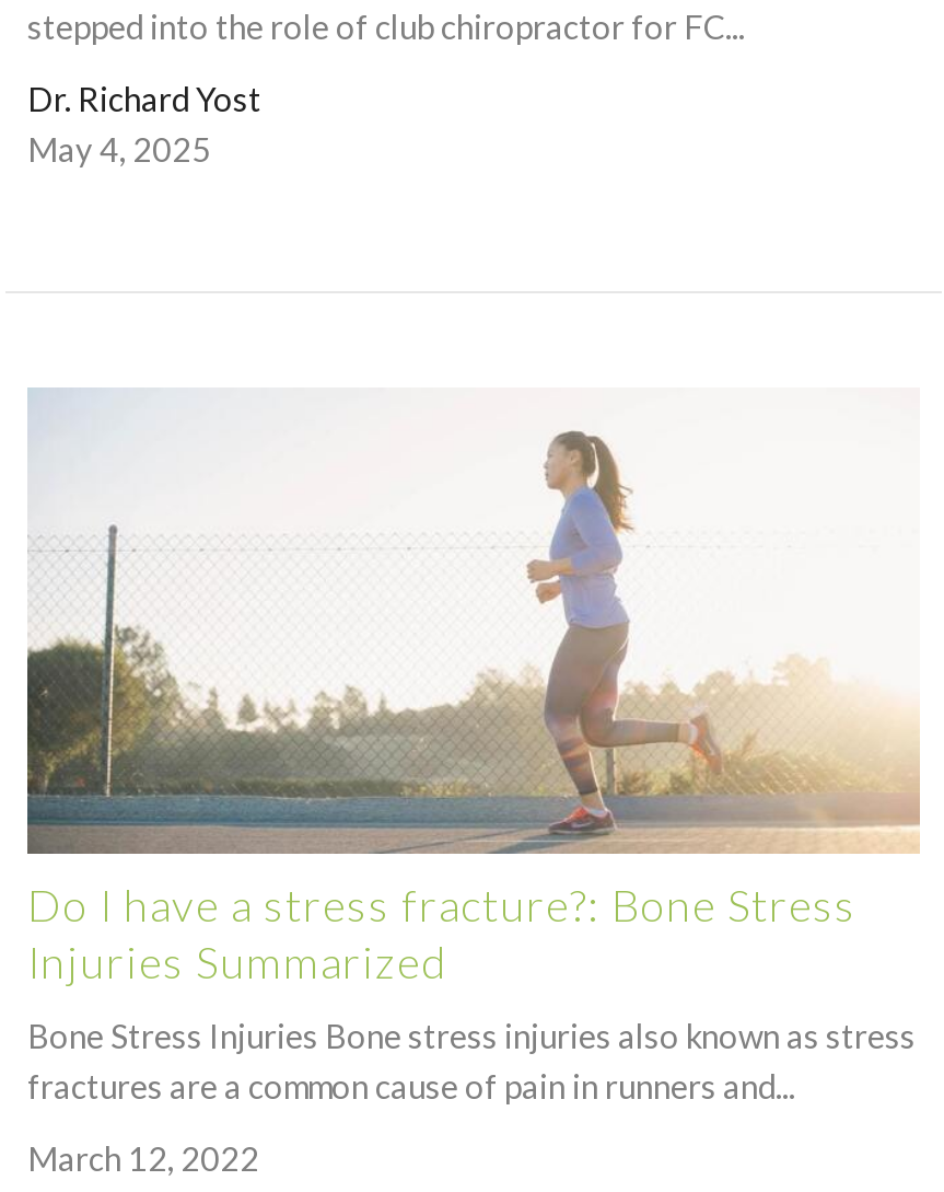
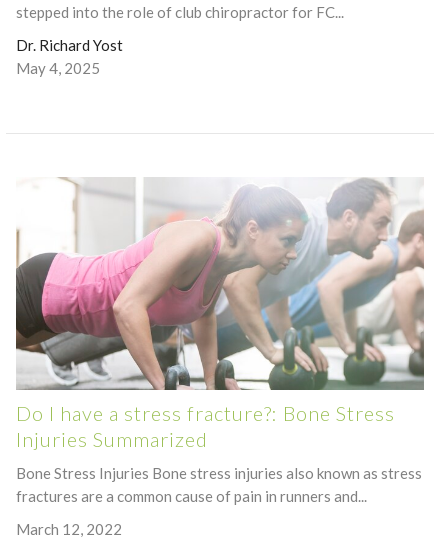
- [image]
+ [image]
